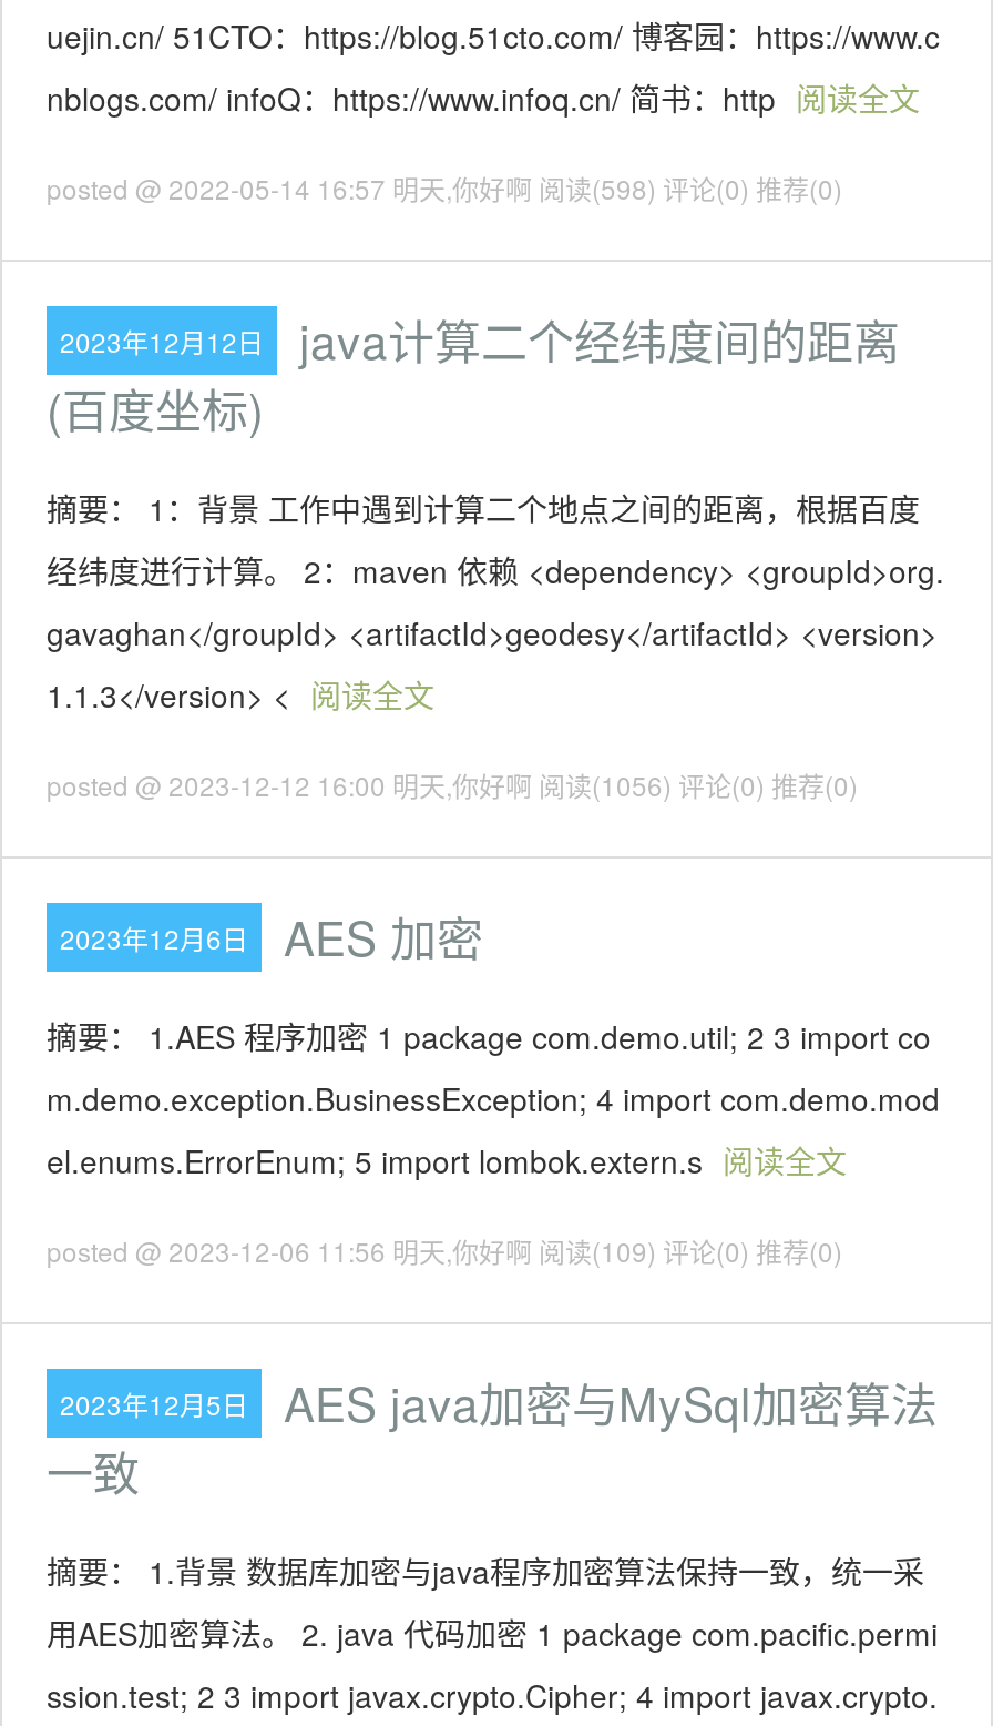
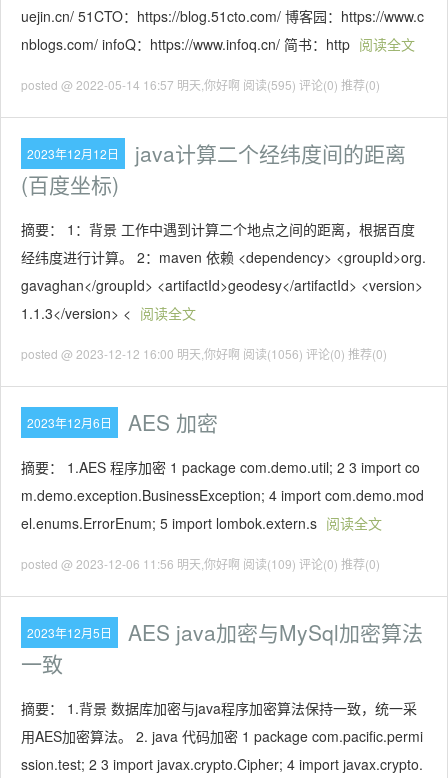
- posted @ 2022-05-14 16:57 明天,你好啊阅读(598) 评论(0) 推荐(0)
+ posted @ 2022-05-14 16:57 明天,你好啊阅读(595) 评论(0) 推荐(0)
